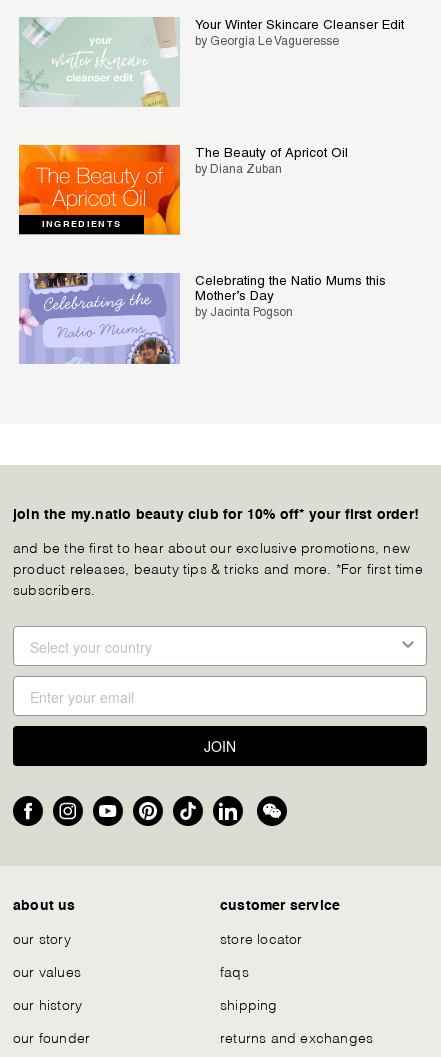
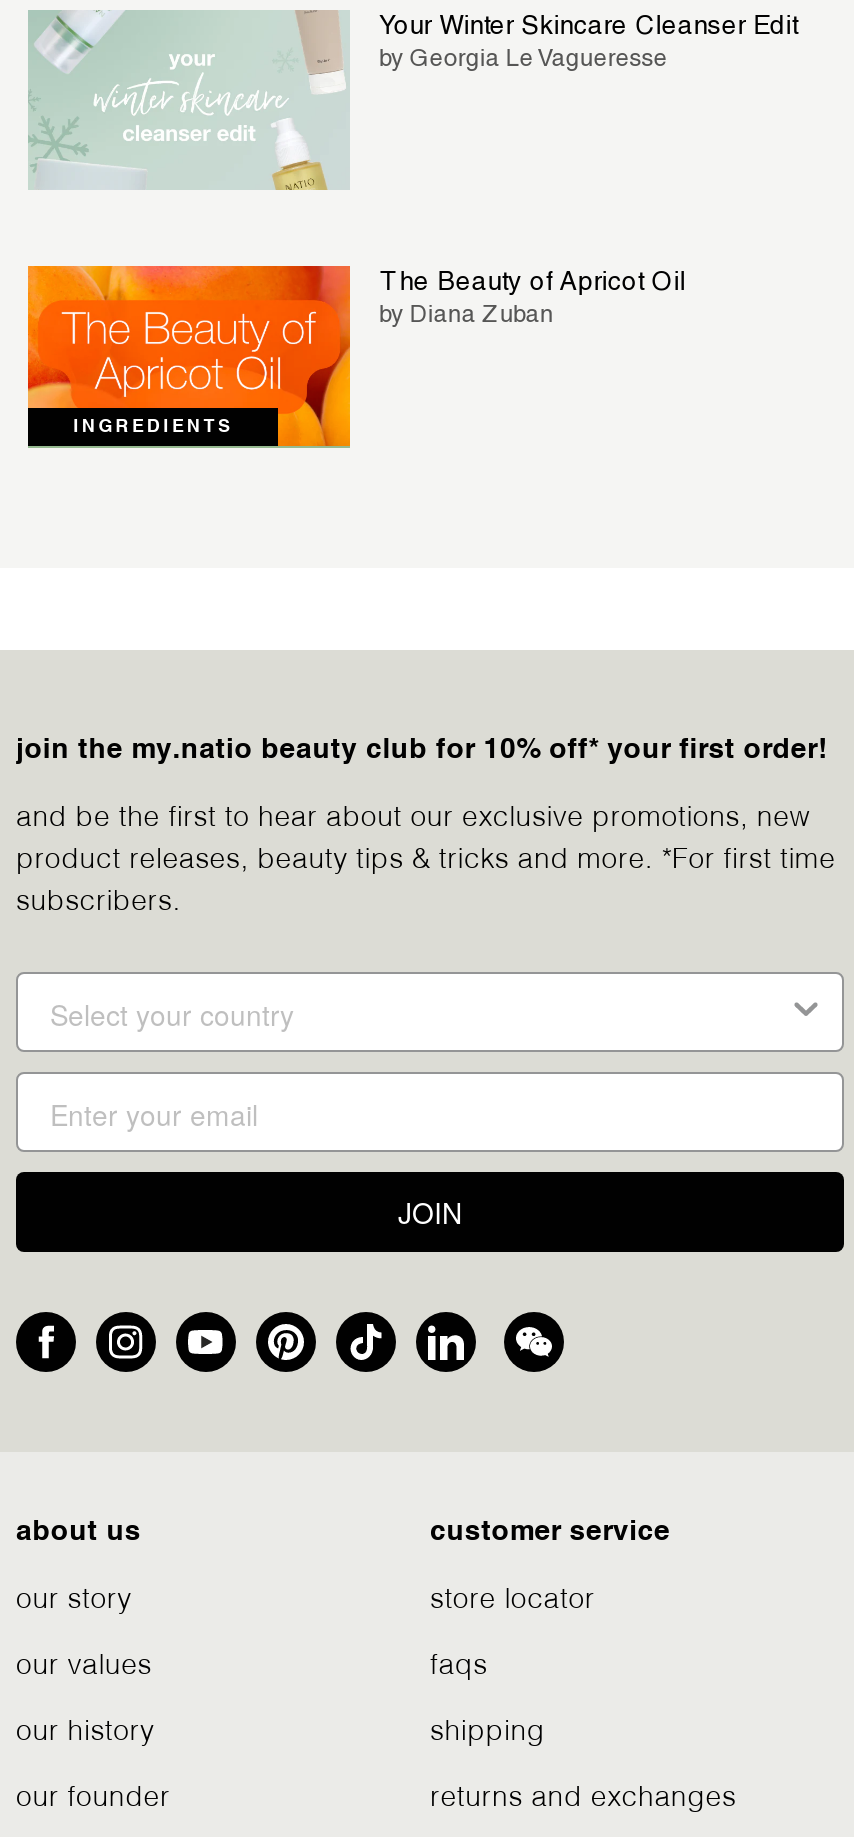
- [image]
- Celebrating the Natio Mums this
- Mother’s Day
- by Jacinta Pogson
